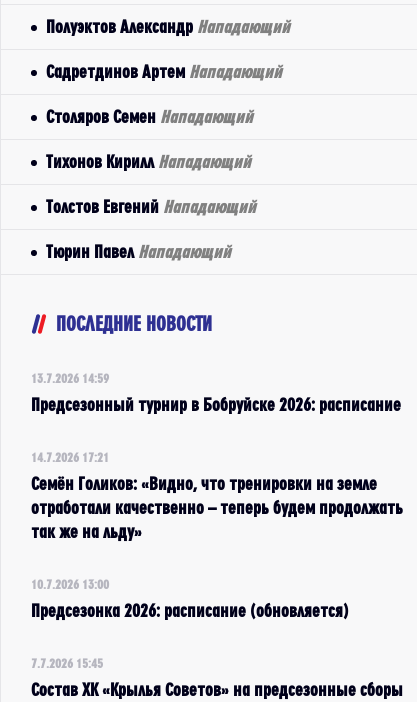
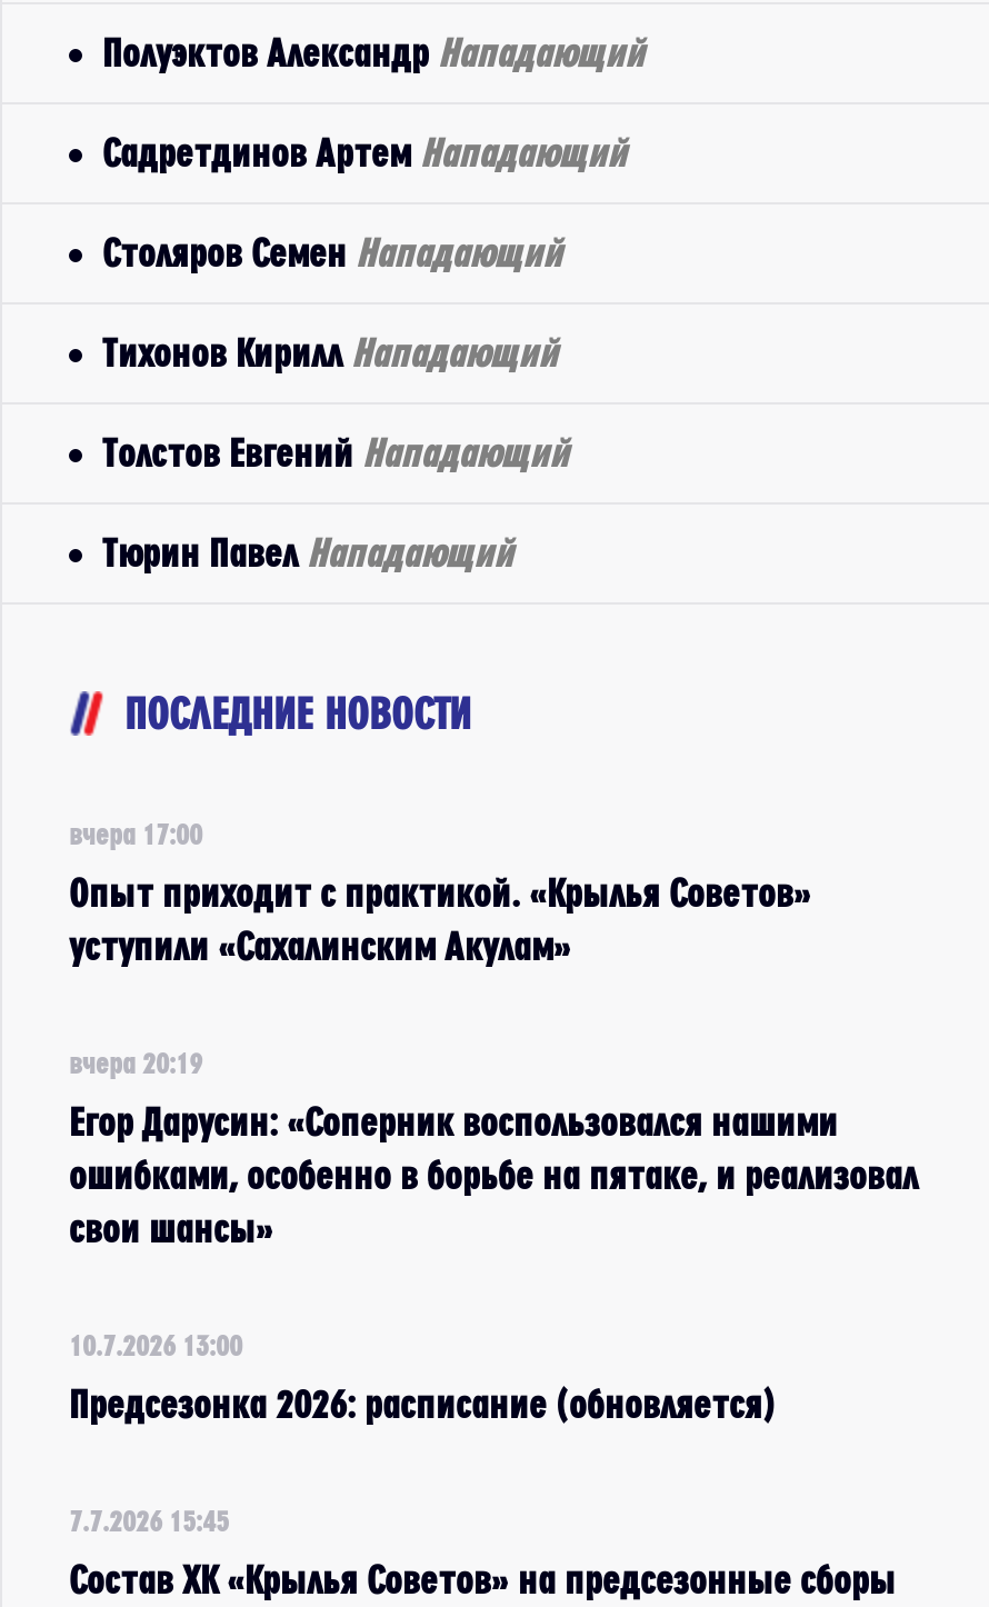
- 13.7.2026 14:59
+ вчера 17:00

- Предсезонный турнир в Бобруйске 2026: расписание
+ Опыт приходит с практикой. «Крылья Советов»
+ уступили «Сахалинским Акулам»

- 14.7.2026 17:21
+ вчера 20:19

- Семён Голиков: «Видно, что тренировки на земле
- отработали качественно – теперь будем продолжать
- так же на льду»
+ Егор Дарусин: «Соперник воспользовался нашими
+ ошибками, особенно в борьбе на пятаке, и реализовал
+ свои шансы»
